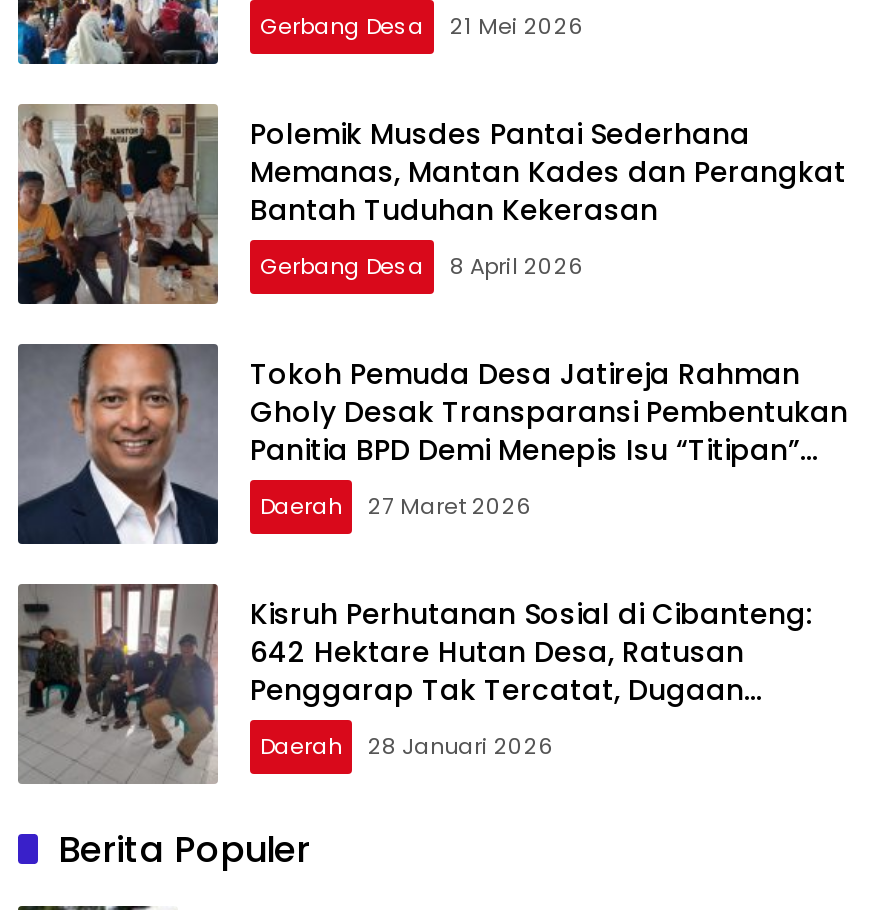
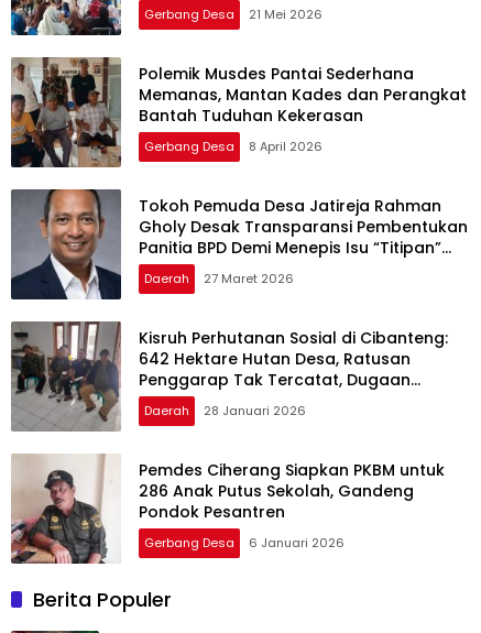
+ [image]
+ Pemdes Ciherang Siapkan PKBM untuk
+ 286 Anak Putus Sekolah, Gandeng
+ Pondok Pesantren
+ Gerbang Desa
+ 6 Januari 2026
